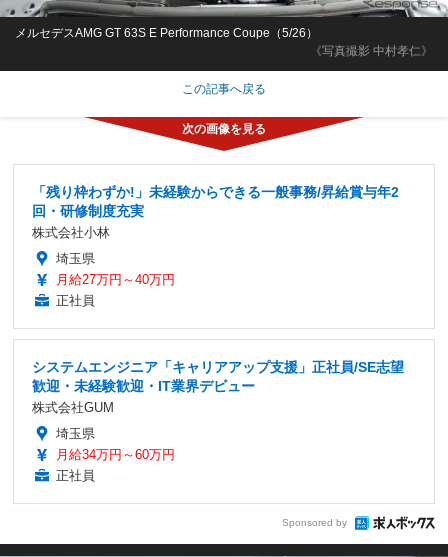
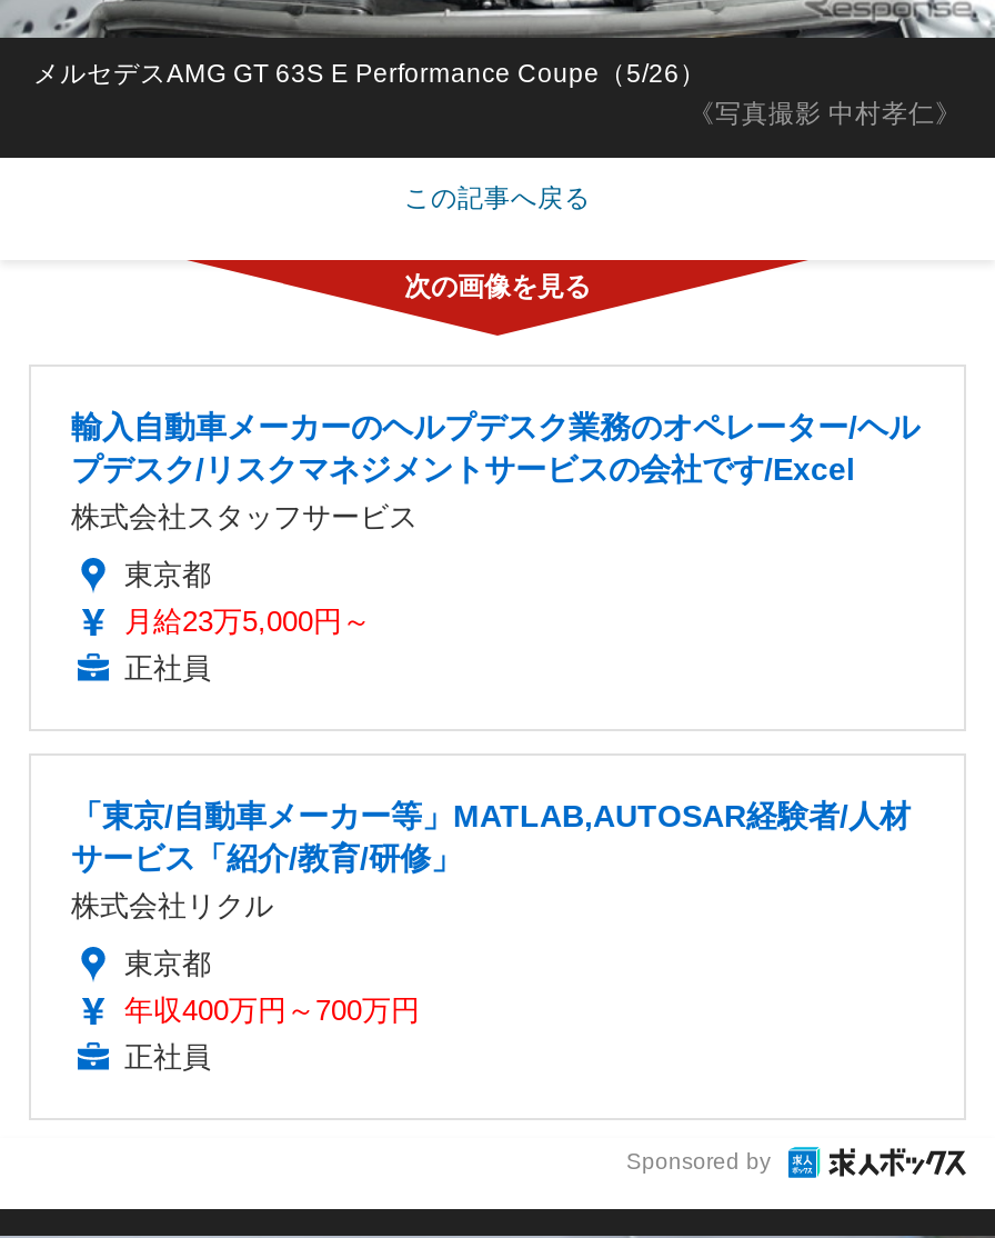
- 「残り枠わずか!」未経験からできる一般事務/昇給賞与年2
- 回・研修制度充実
- 株式会社小林
+ 輸入自動車メーカーのヘルプデスク業務のオペレーター/ヘル
+ プデスク/リスクマネジメントサービスの会社です/Excel
+ 株式会社スタッフサービス

- 埼玉県
- 月給27万円～40万円
+ 東京都
+ 月給23万5,000円～

- システムエンジニア「キャリアアップ支援」正社員/SE志望
- 歓迎・未経験歓迎・IT業界デビュー
- 株式会社GUM
+ 「東京/自動車メーカー等」MATLAB,AUTOSAR経験者/人材
+ サービス「紹介/教育/研修」
+ 株式会社リクル

- 埼玉県
- 月給34万円～60万円
+ 東京都
+ 年収400万円～700万円
